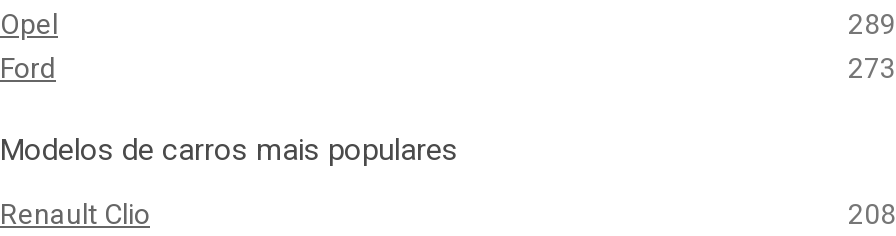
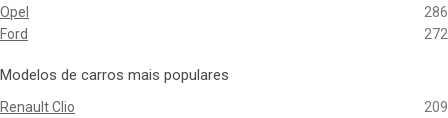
- 289
+ 286

- 273
+ 272

- 208
+ 209
